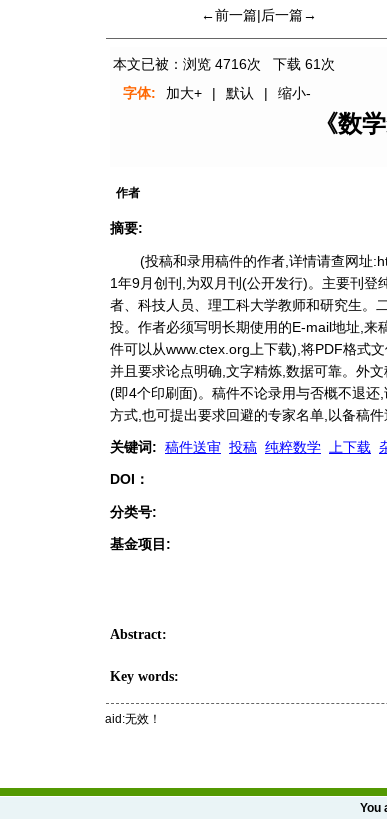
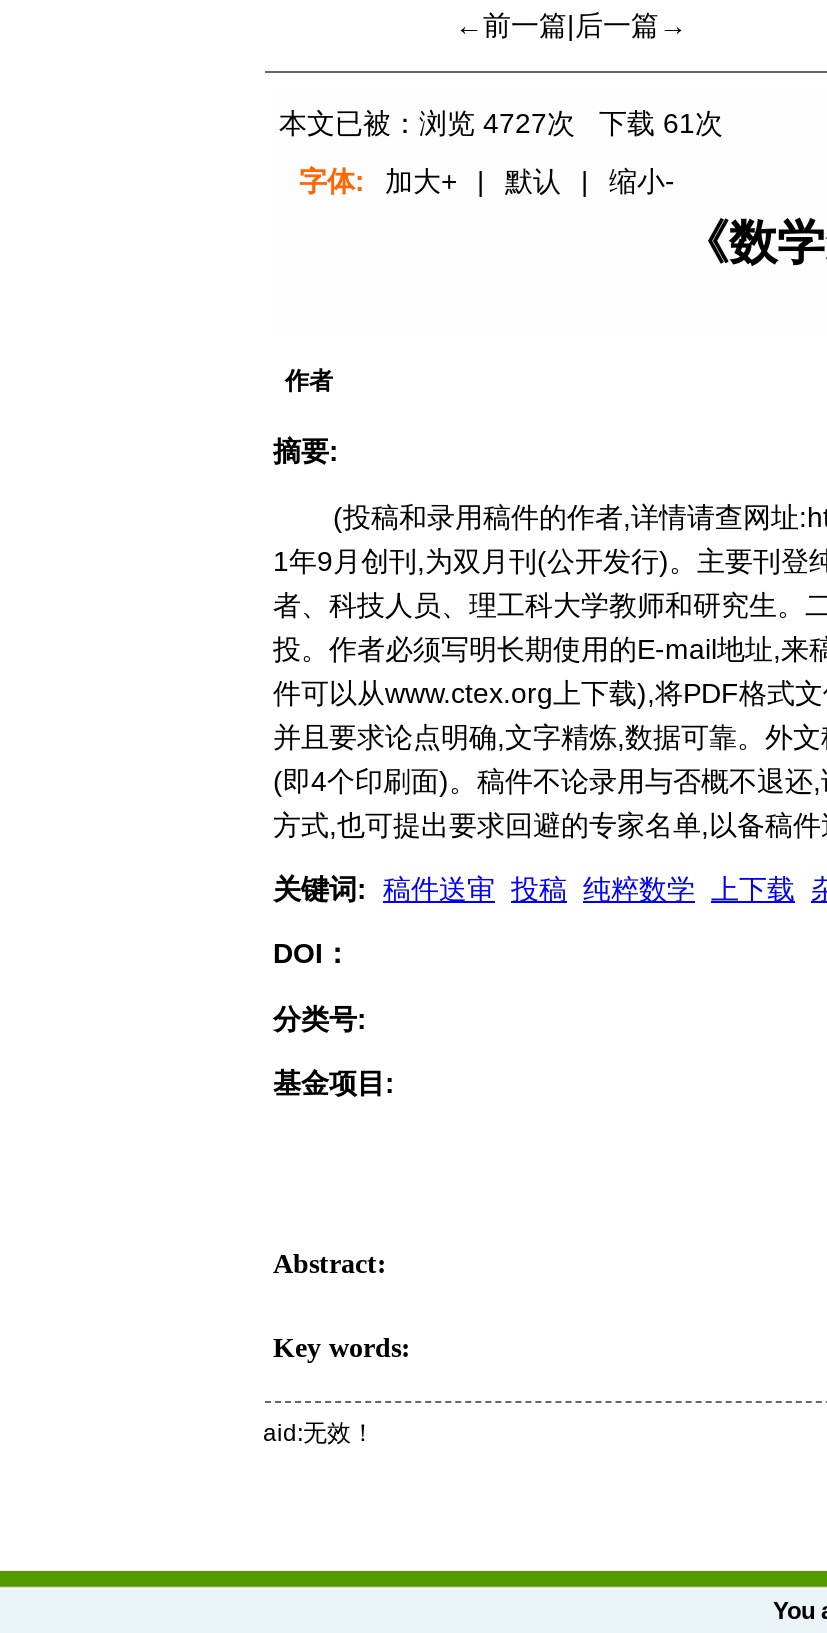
- 本文已被：浏览4716次 下载61次
+ 本文已被：浏览4727次 下载61次
